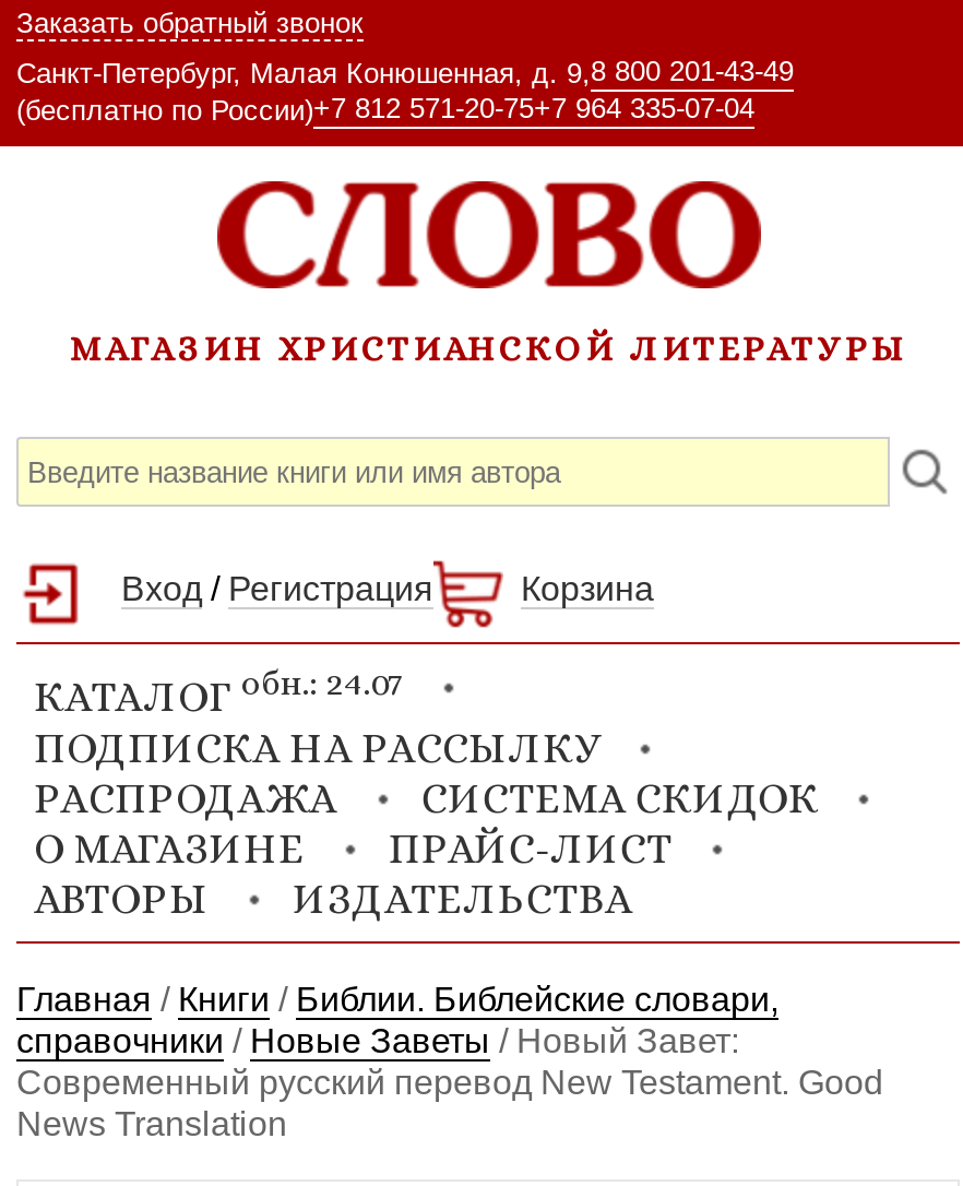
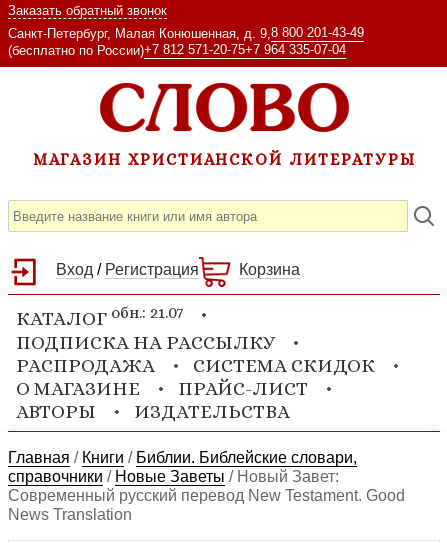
- КАТАЛОГ обн.: 24.07
+ КАТАЛОГ обн.: 21.07
